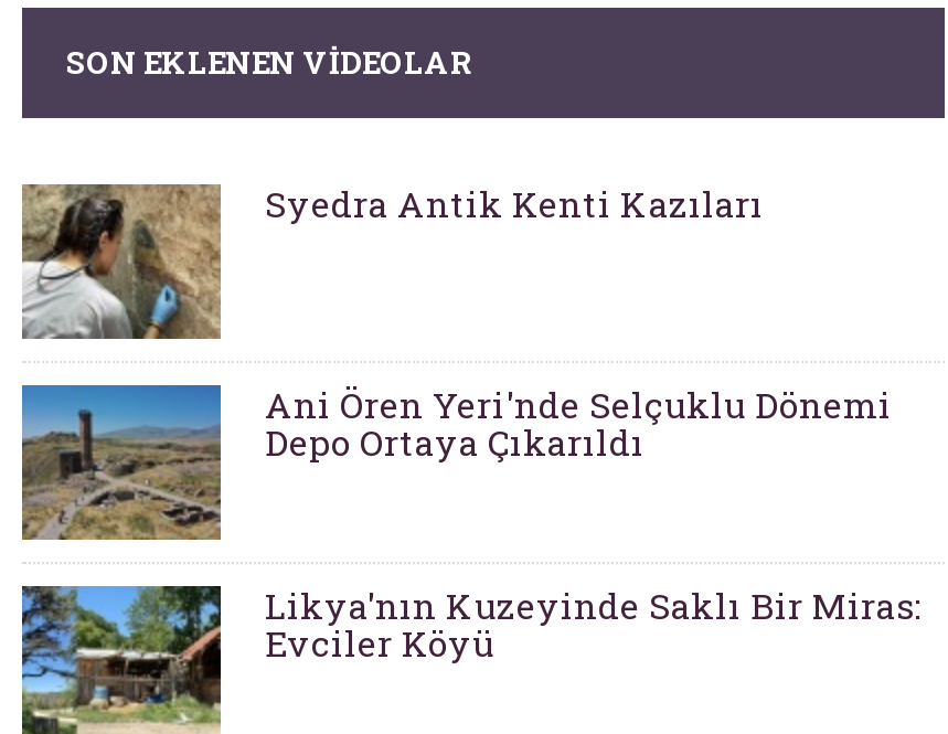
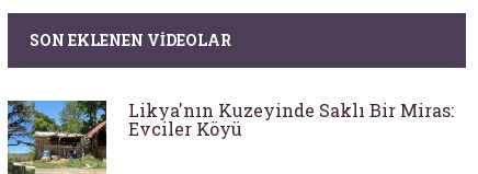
- [image]
- Syedra Antik Kenti Kazıları

- [image]
- Ani Ören Yeri'nde Selçuklu Dönemi
- Depo Ortaya Çıkarıldı
